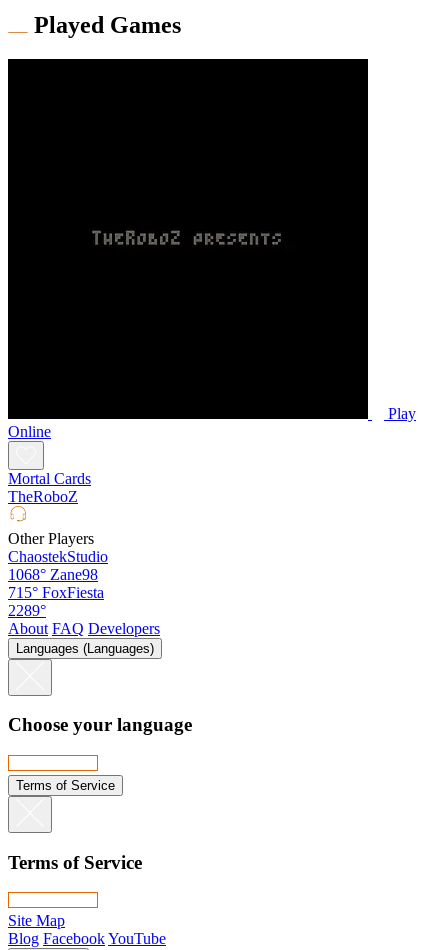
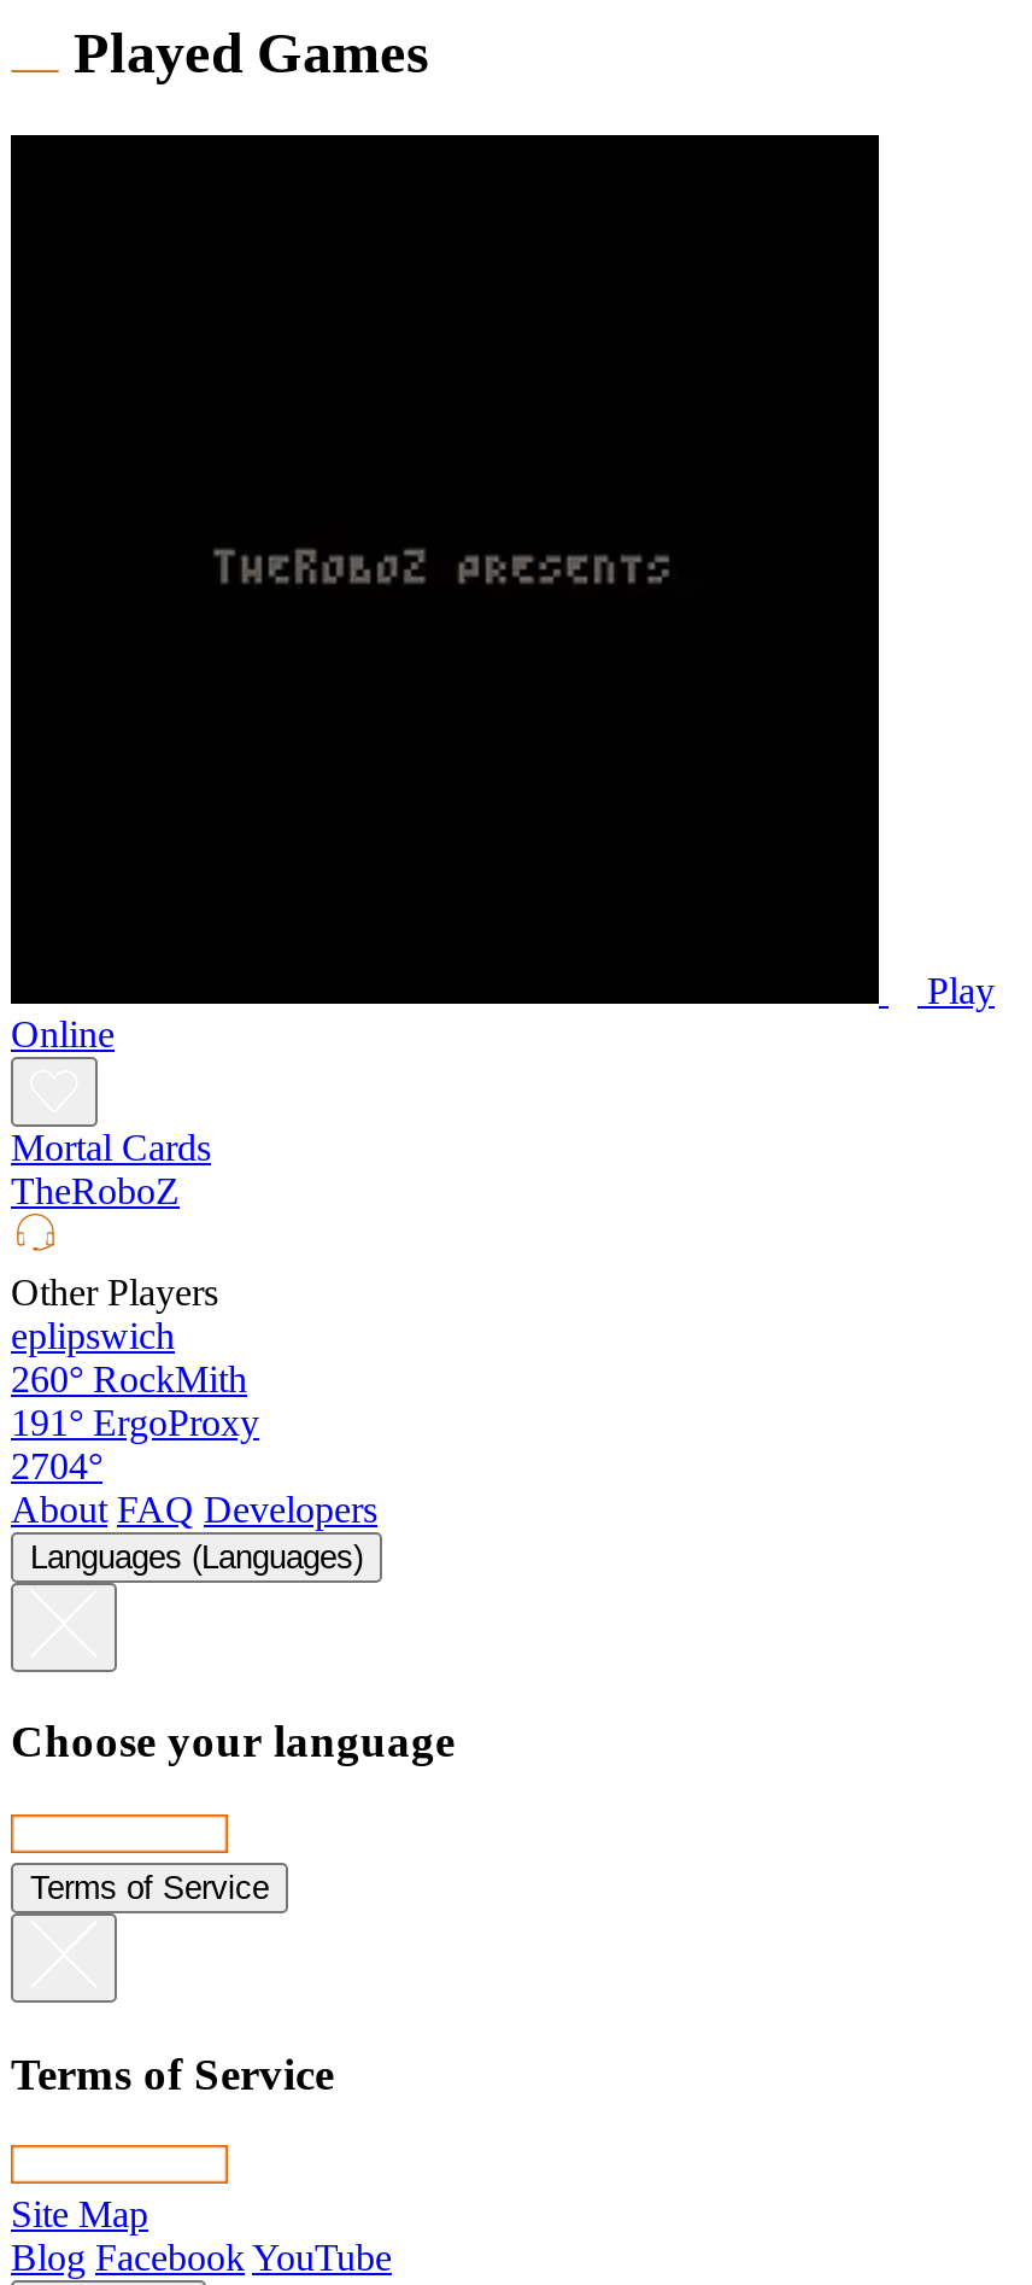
- ChaostekStudio
- 1068° Zane98
- 715° FoxFiesta
- 2289°
+ eplipswich
+ 260° RockMith
+ 191° ErgoProxy
+ 2704°
